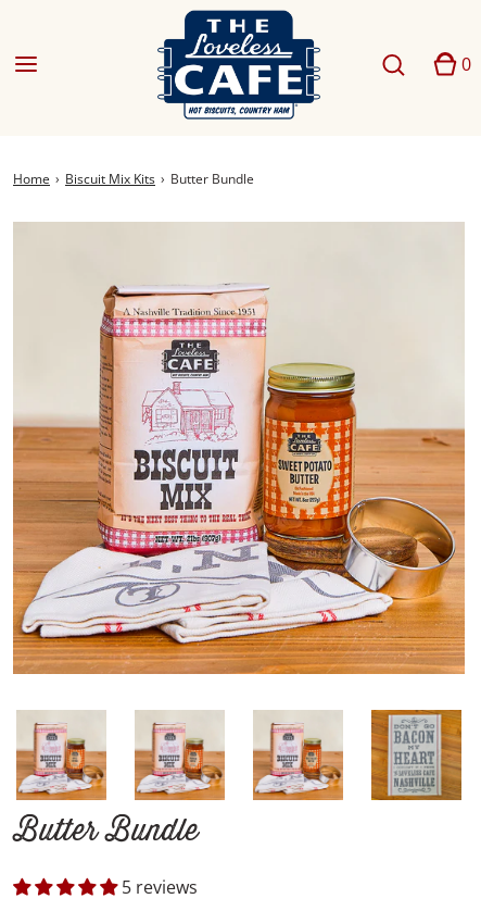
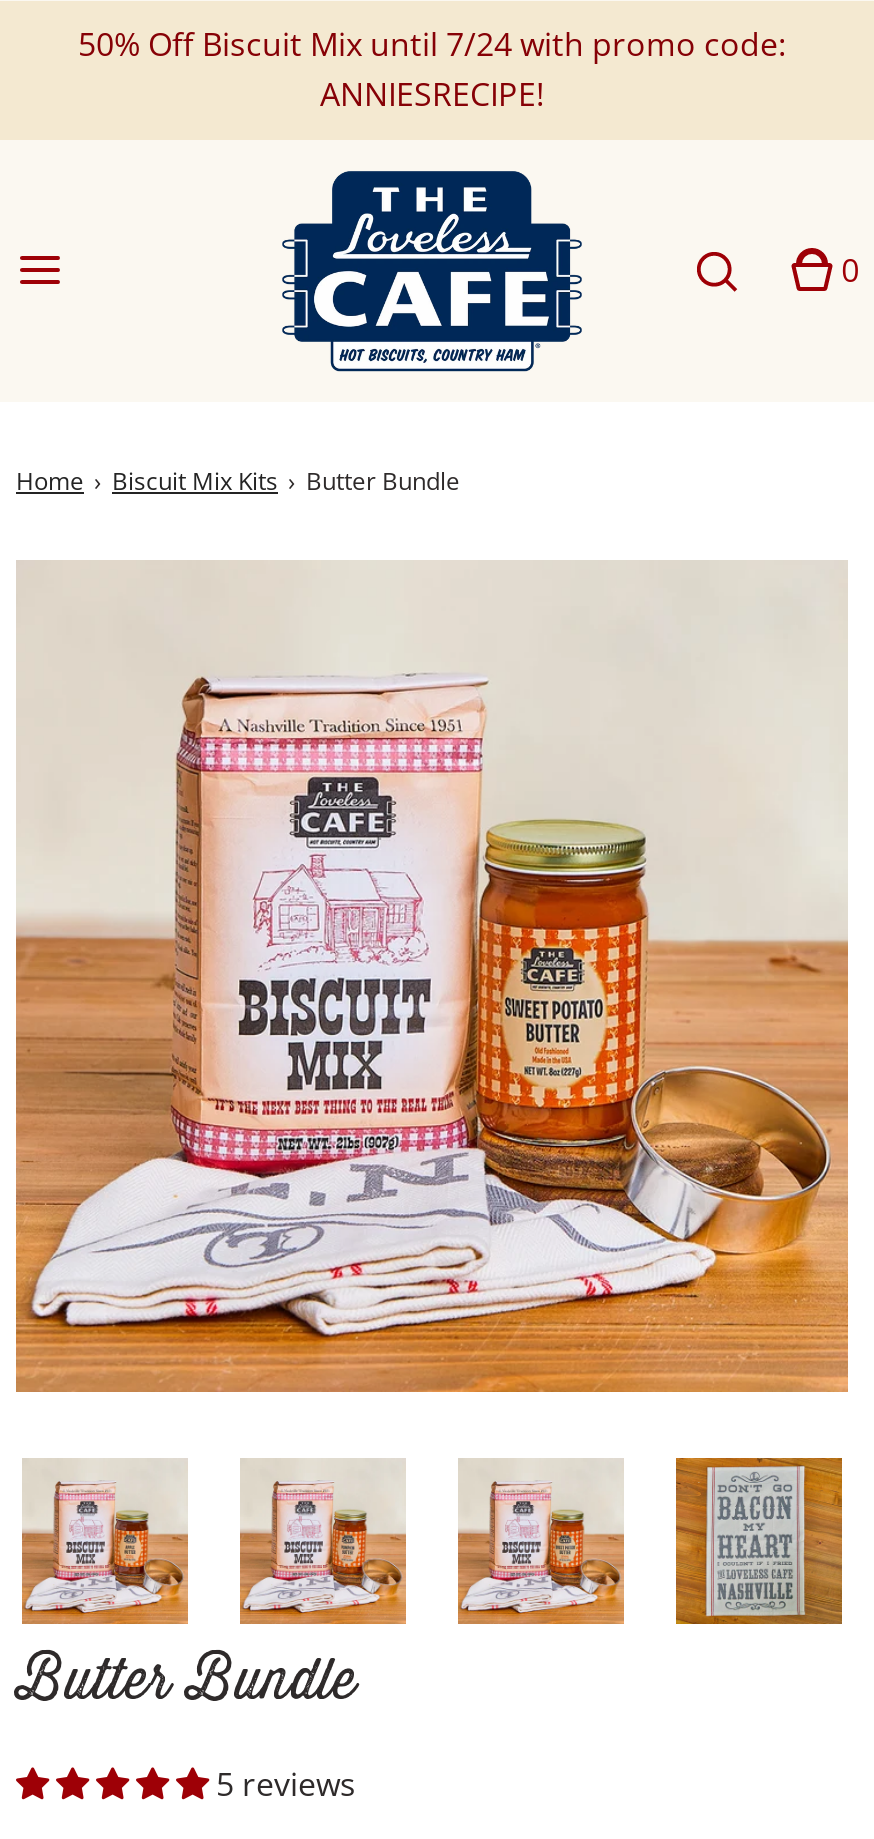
+ 50% Off Biscuit Mix until 7/24 with promo code:
+ ANNIESRECIPE!
